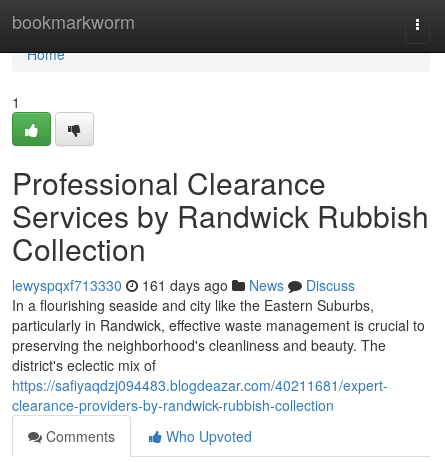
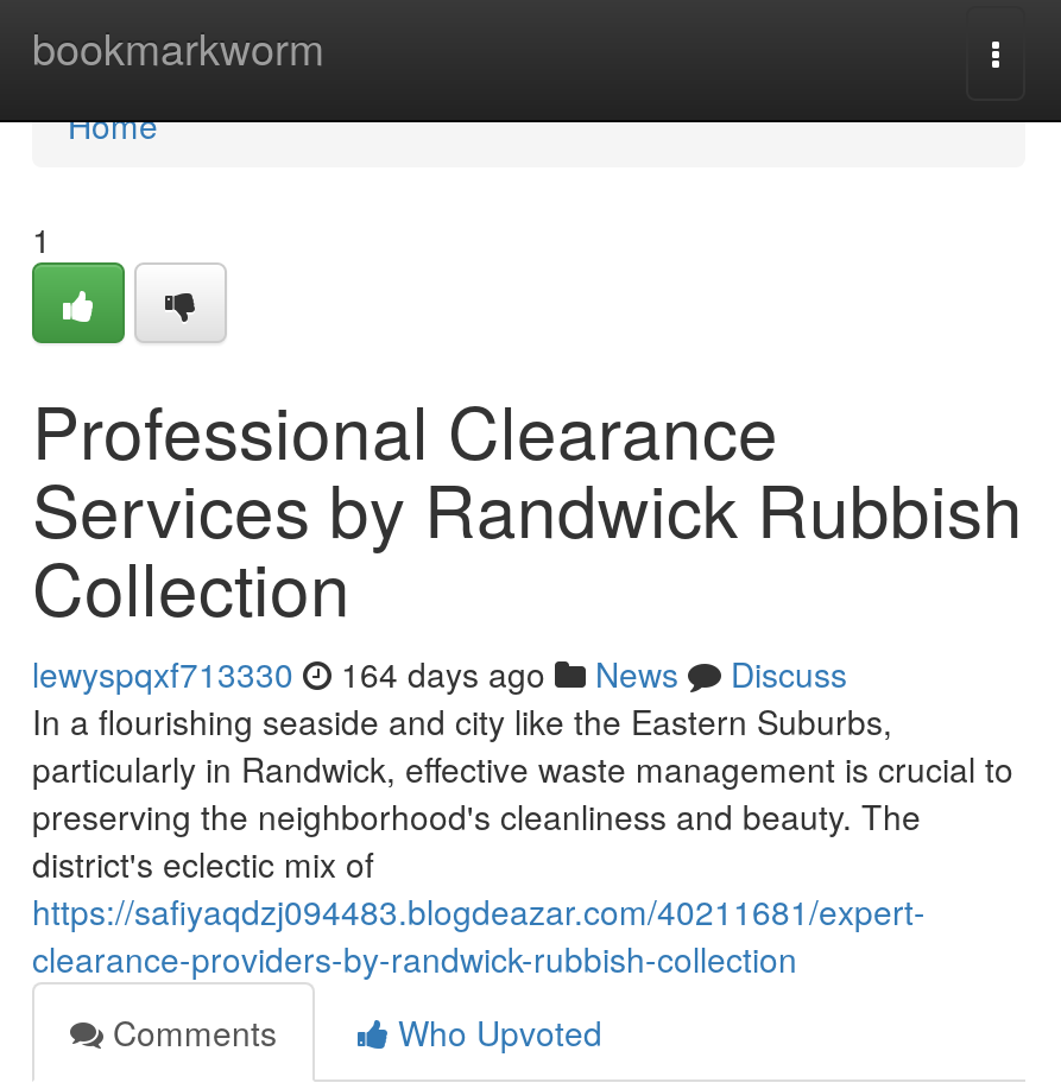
- lewyspqxf713330 161 days ago News Discuss
+ lewyspqxf713330 164 days ago News Discuss
